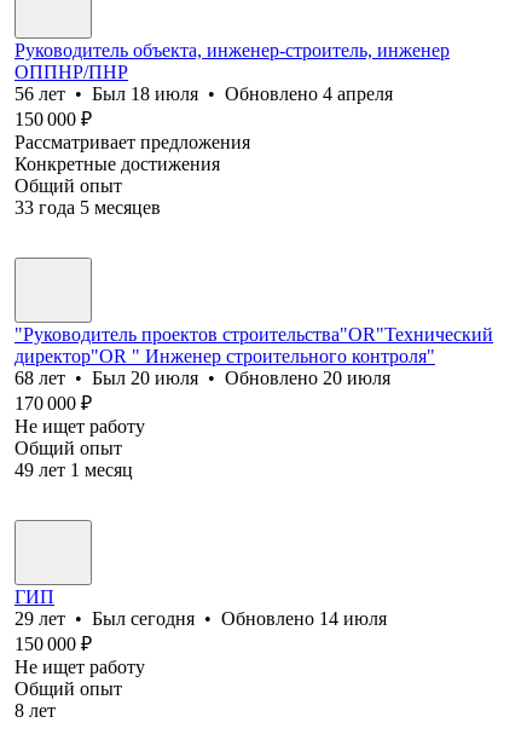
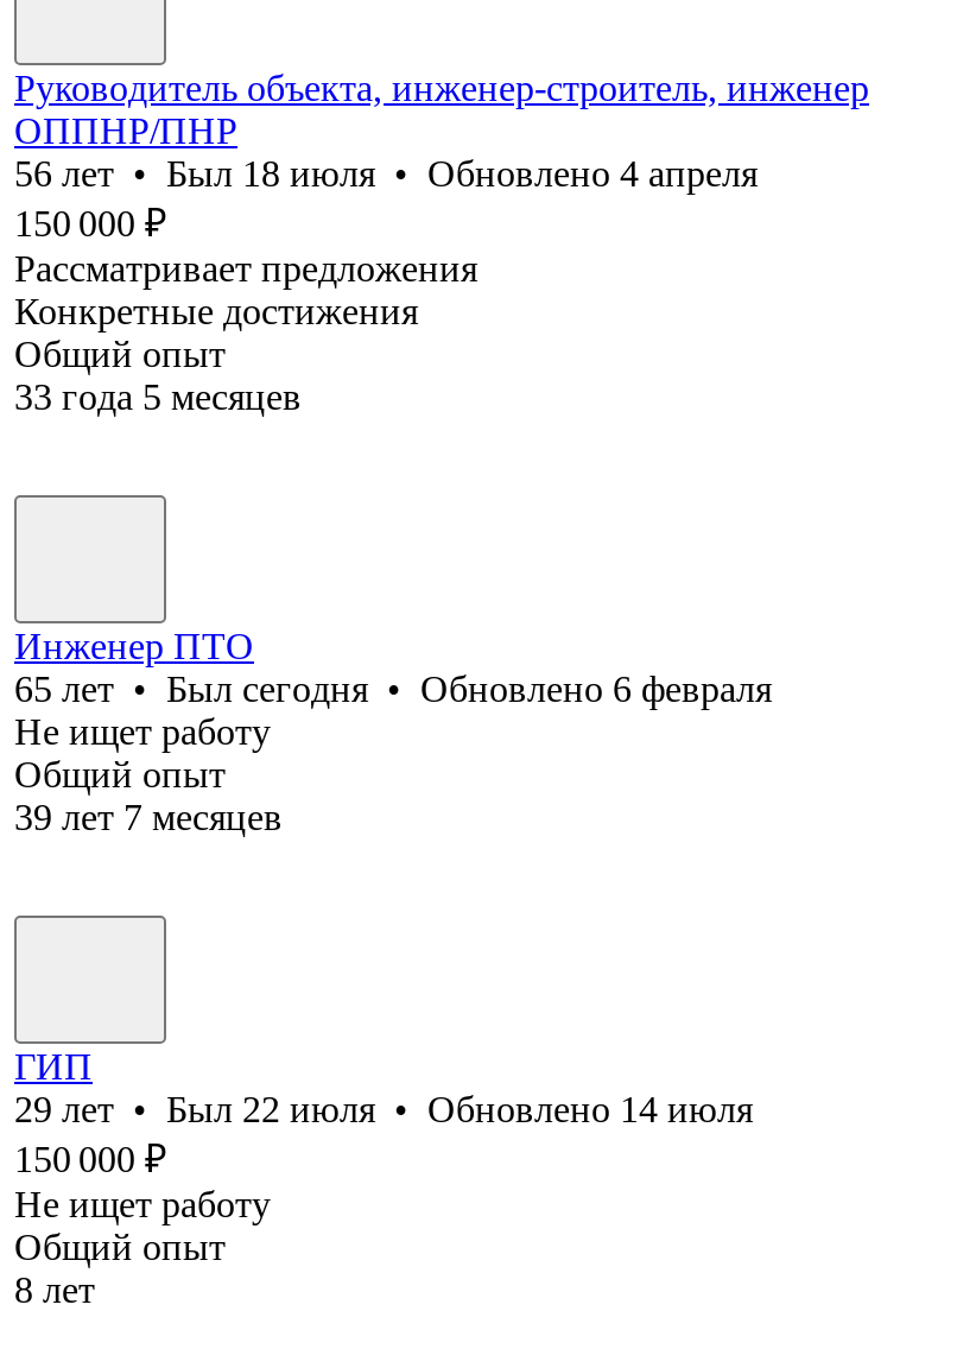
- "Руководитель проектов строительства"OR"Технический
- директор"OR " Инженер строительного контроля"
- 68 лет • Был 20 июля • Обновлено 20 июля
- 170 000 ₽
+ Инженер ПТО
+ 65 лет • Был сегодня • Обновлено 6 февраля

- 49 лет 1 месяц
+ 39 лет 7 месяцев

- 29 лет • Был сегодня • Обновлено 14 июля
+ 29 лет • Был 22 июля • Обновлено 14 июля
